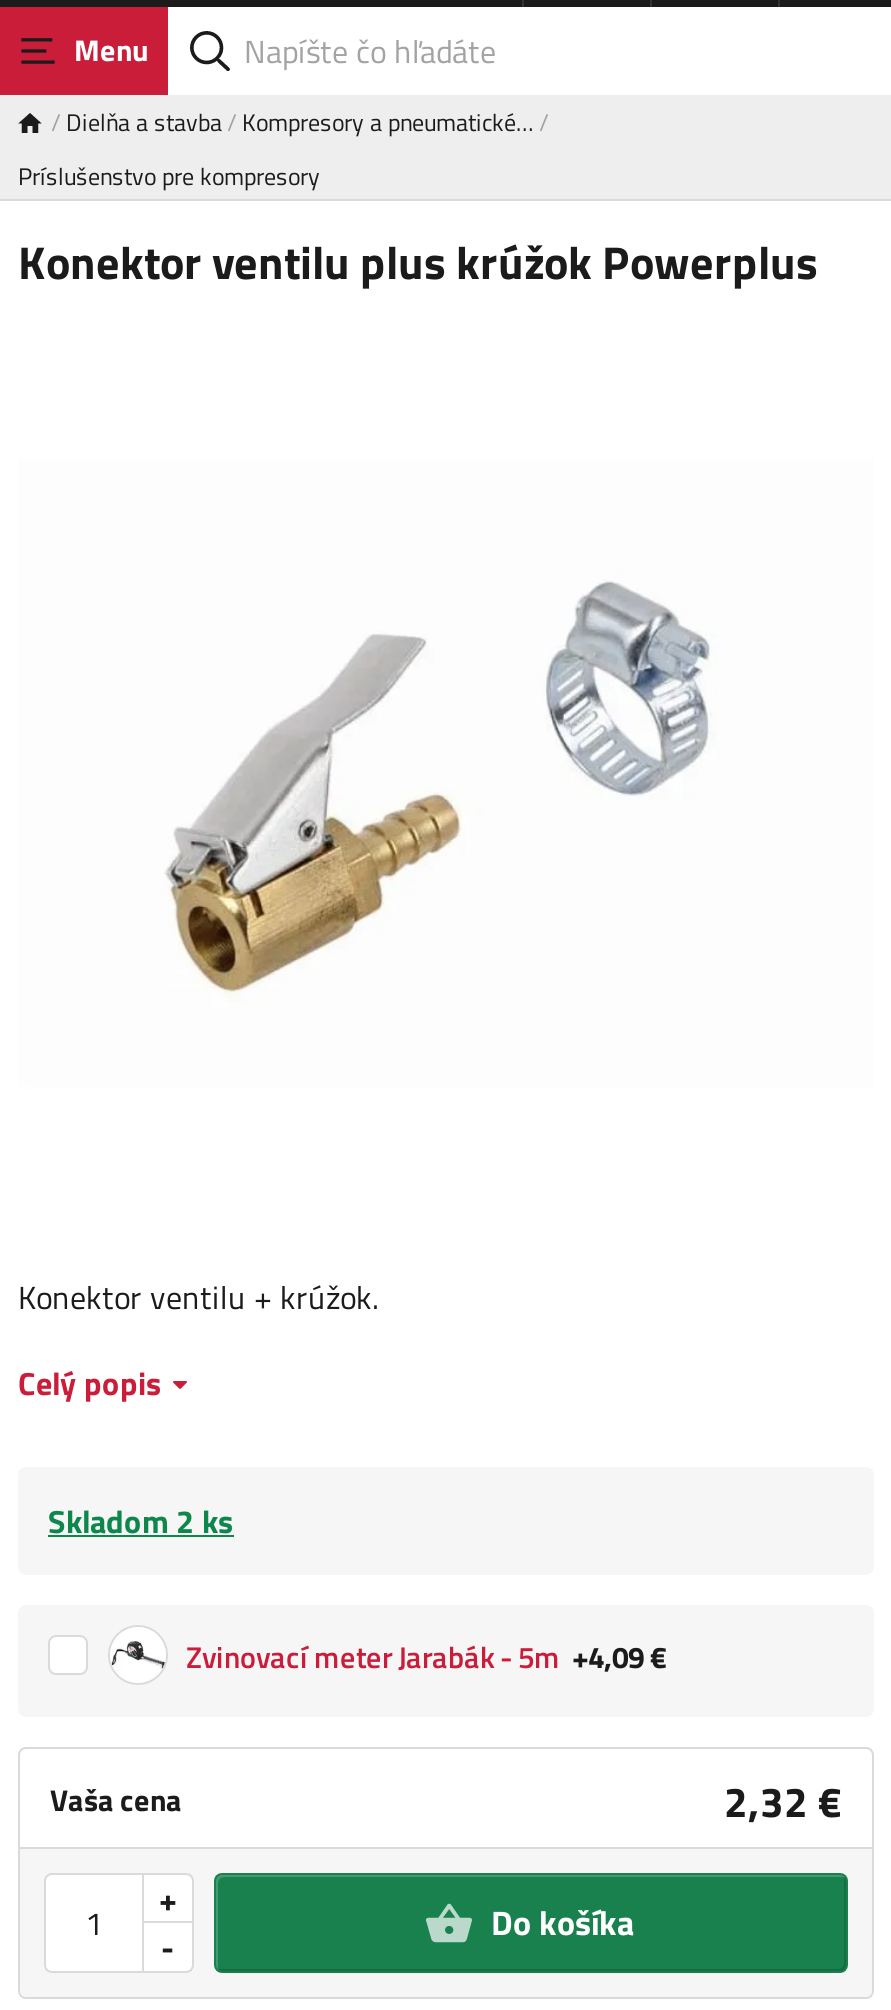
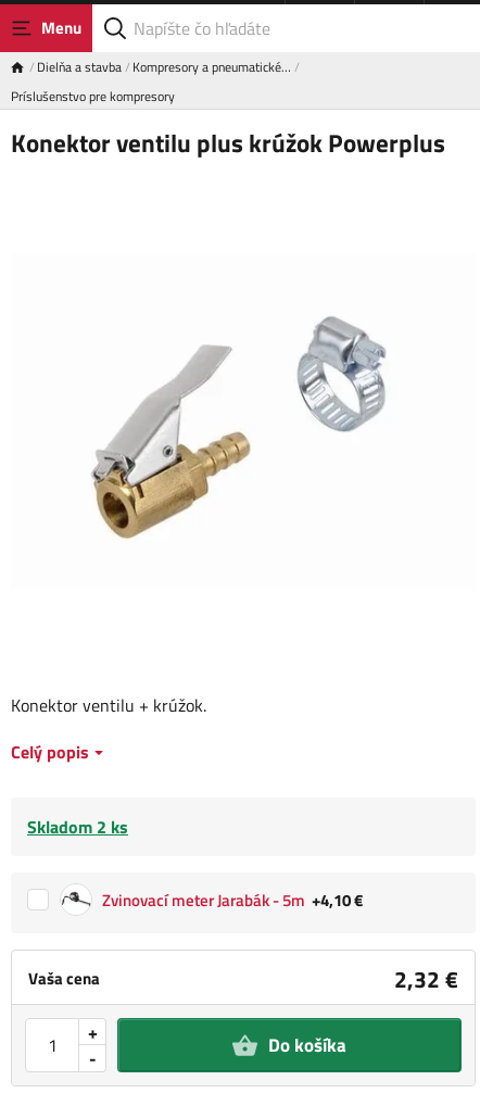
- Zvinovací meter Jarabák - 5m +4,09 €
+ Zvinovací meter Jarabák - 5m +4,10 €
